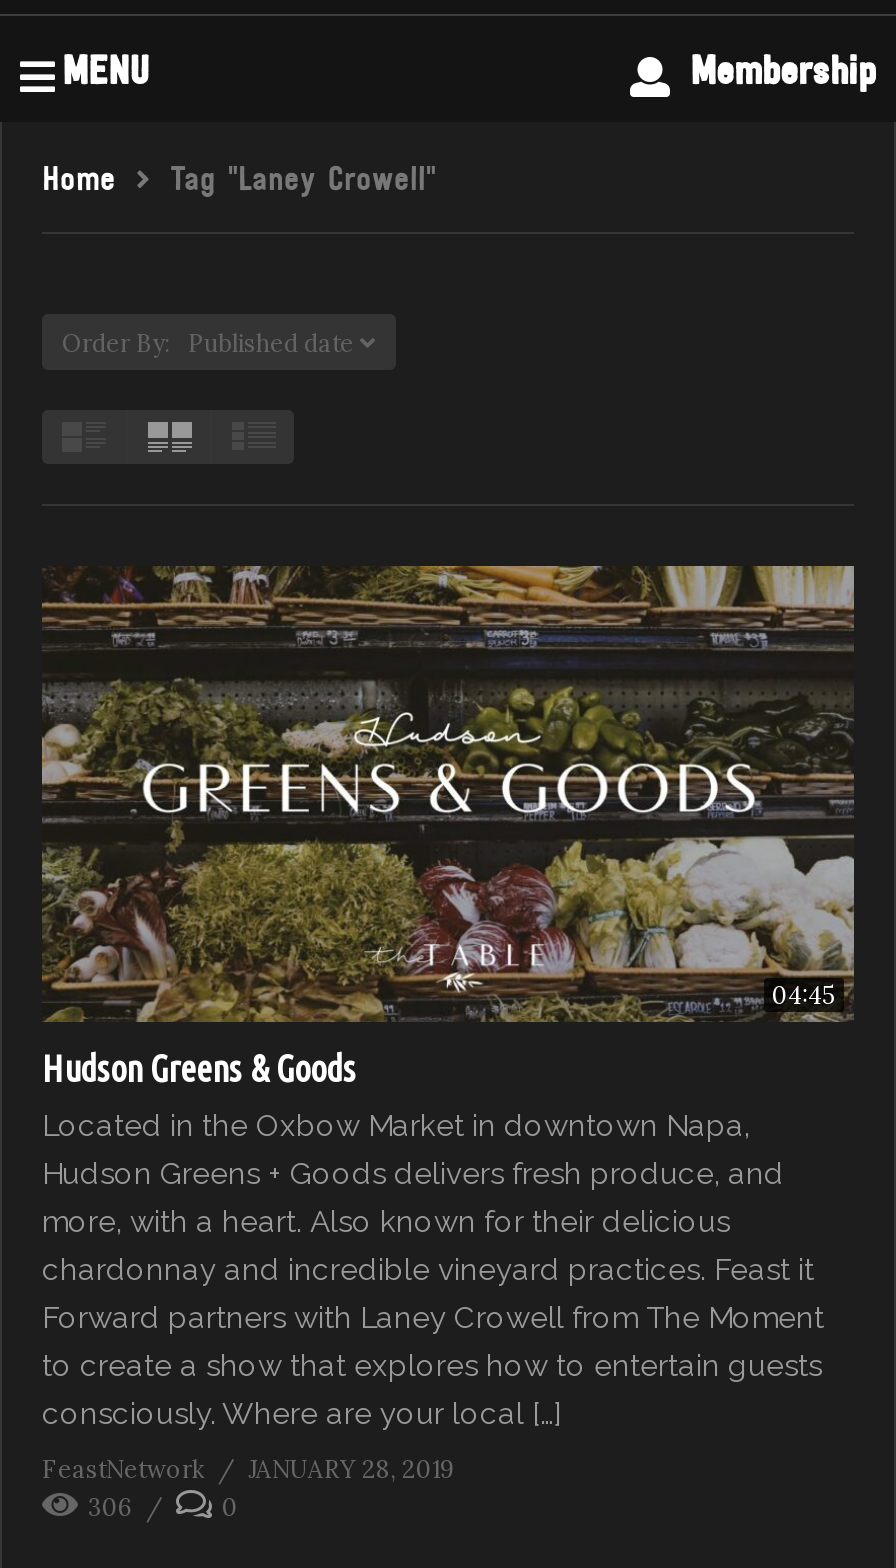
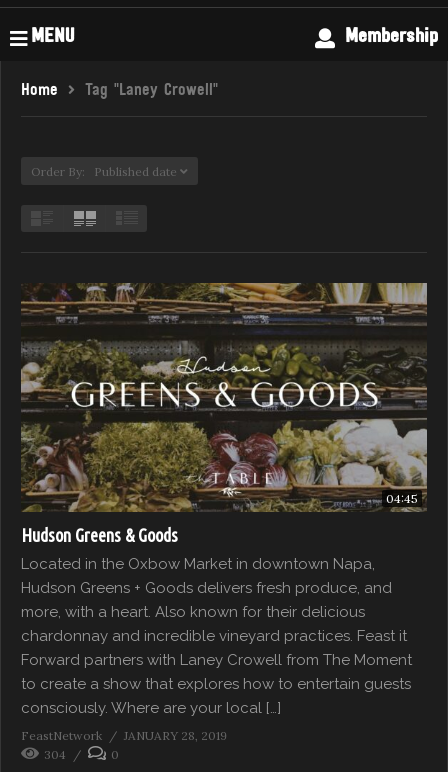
- 306
+ 304
